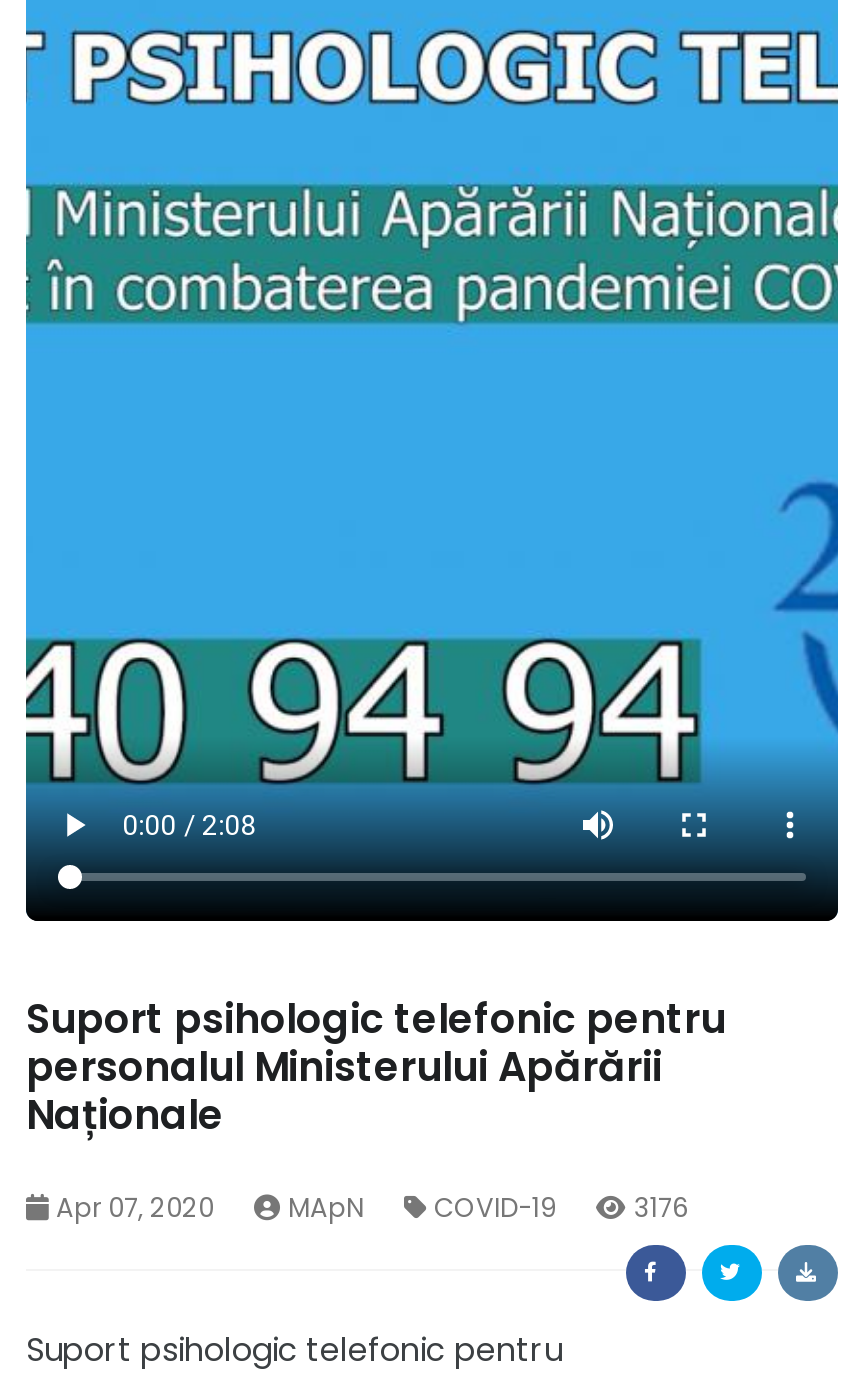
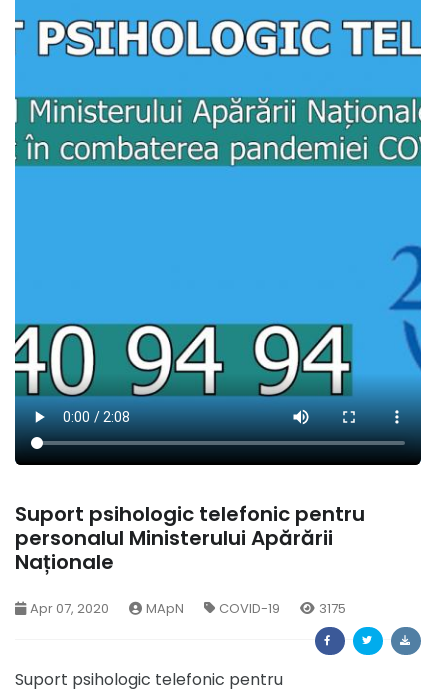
- 3176
+ 3175
